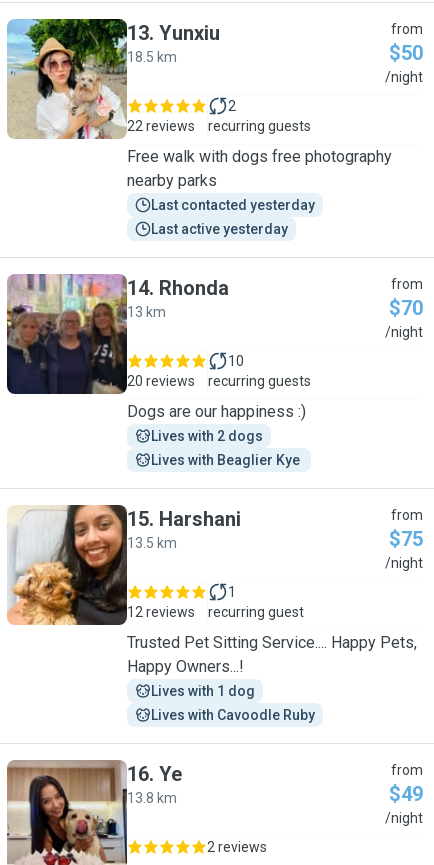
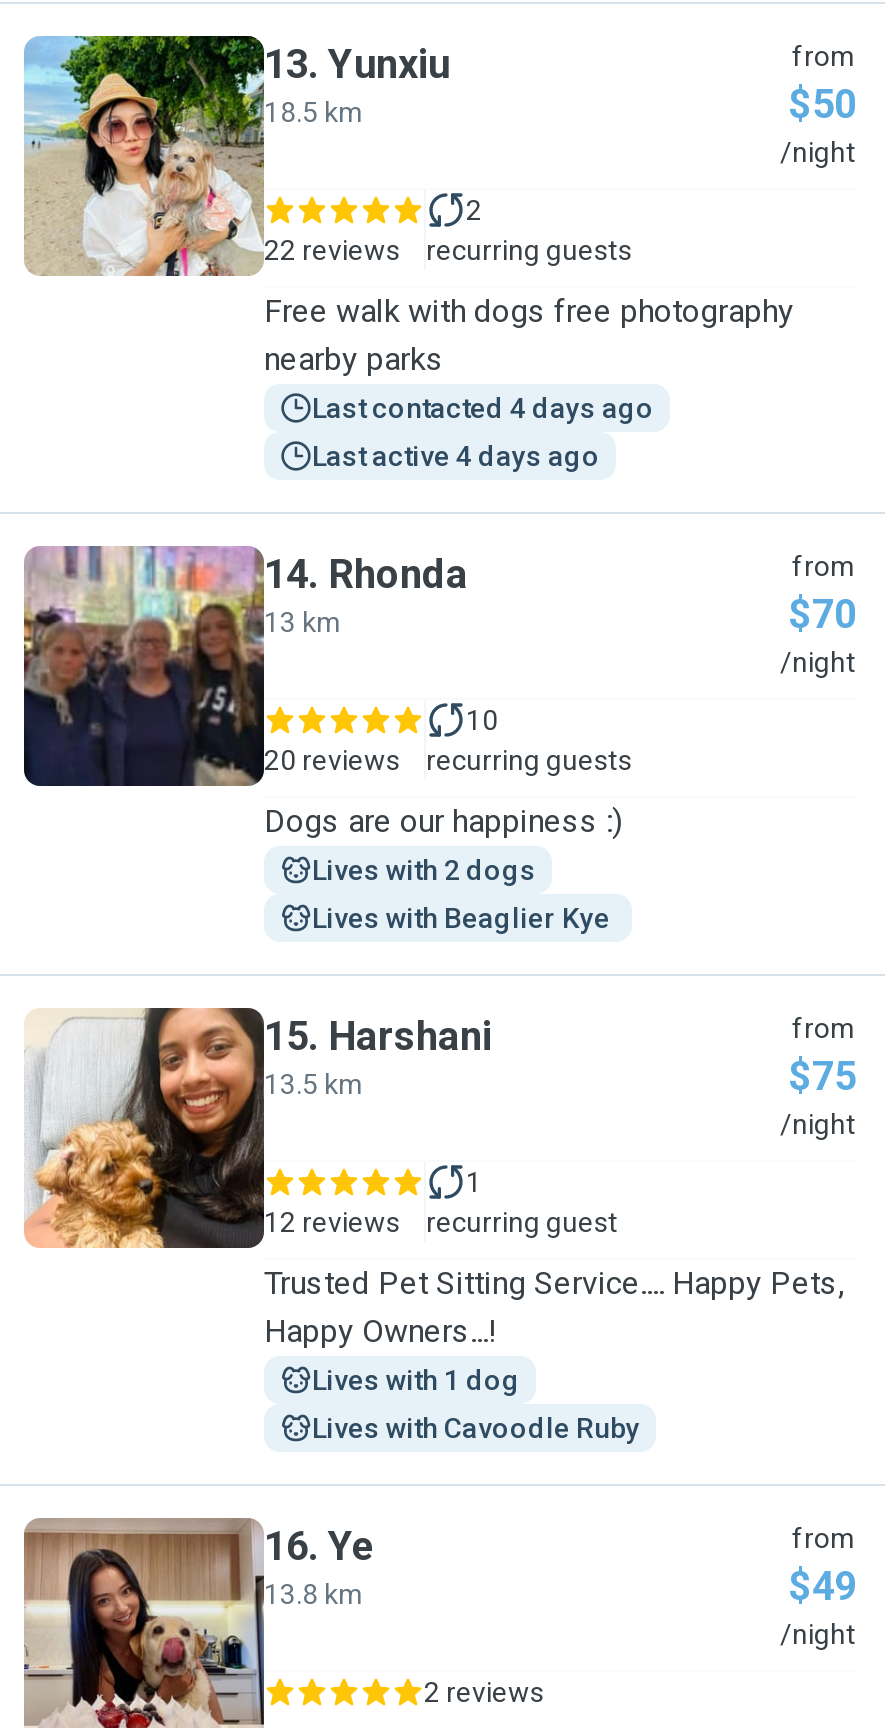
- Last contacted yesterday
+ Last contacted 4 days ago

- Last active yesterday
+ Last active 4 days ago
